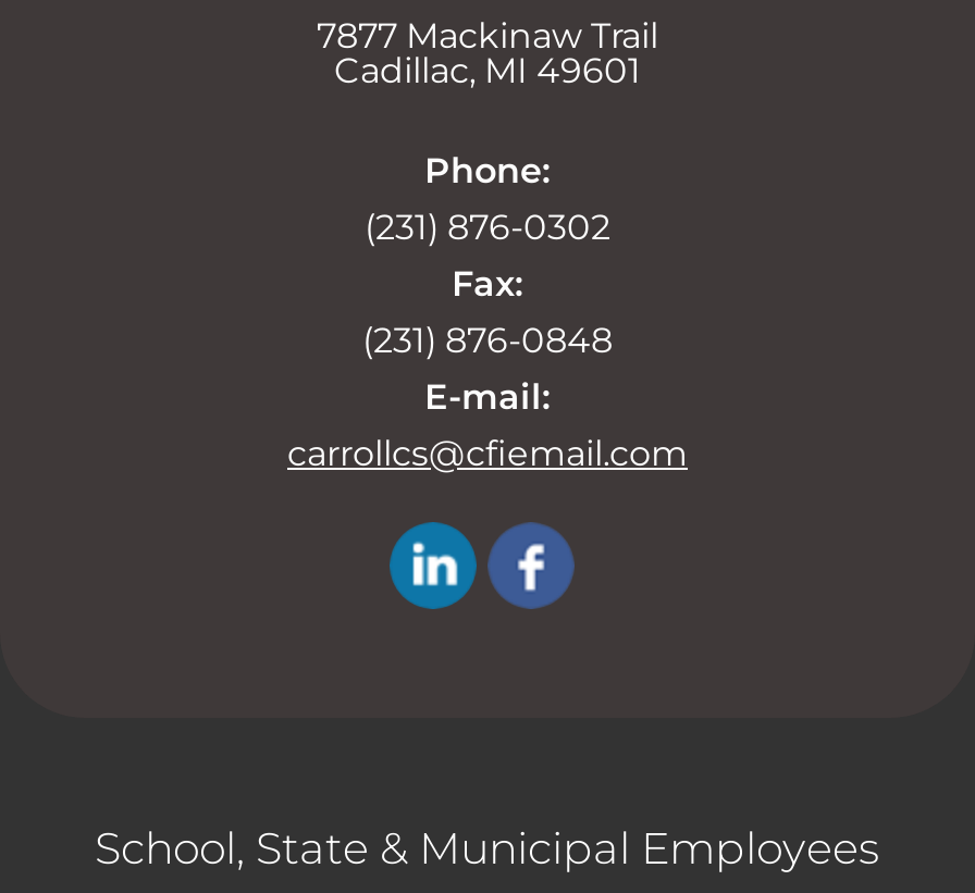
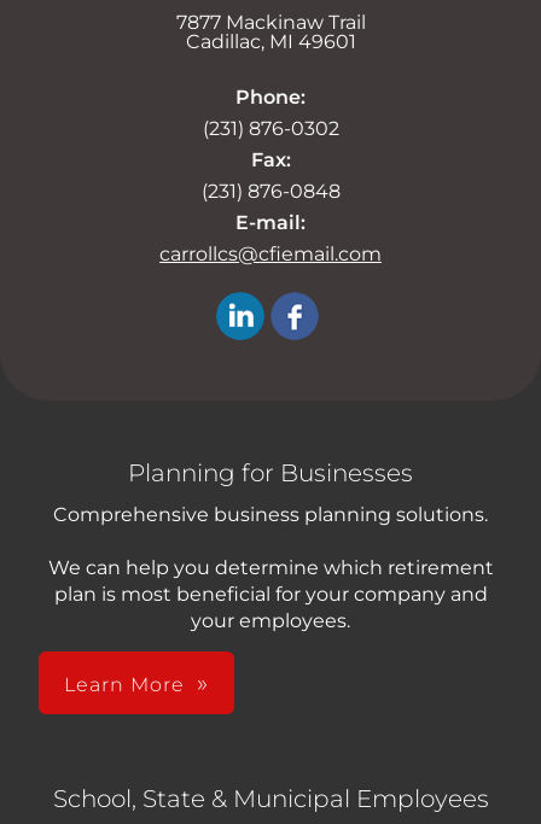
+ Planning for Businesses
+ Comprehensive business planning solutions.
+ We can help you determine which retirement
+ plan is most beneficial for your company and
+ your employees.
+ Learn More
